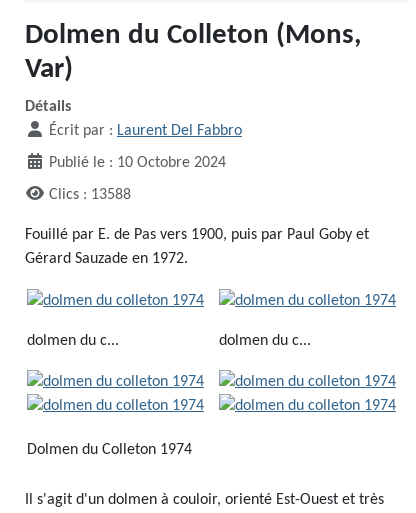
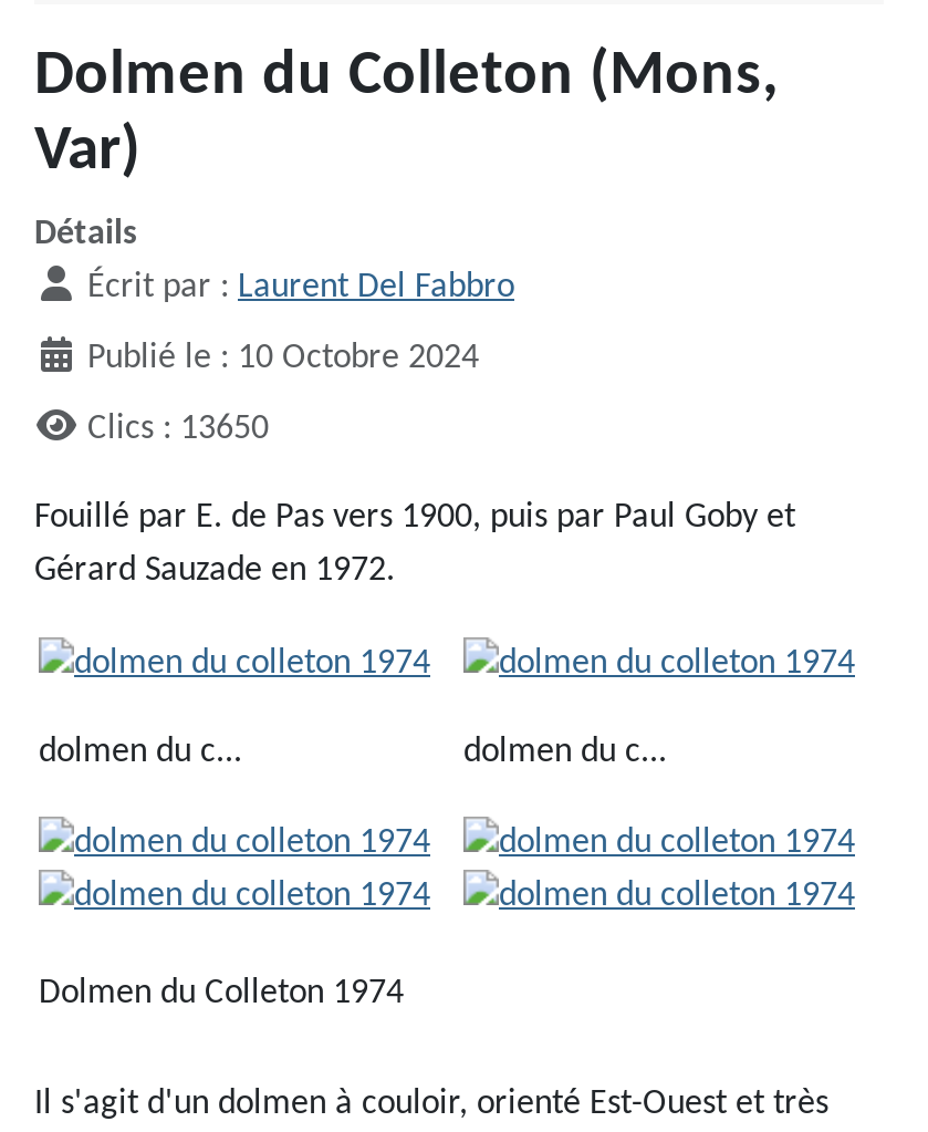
- Clics : 13588
+ Clics : 13650
